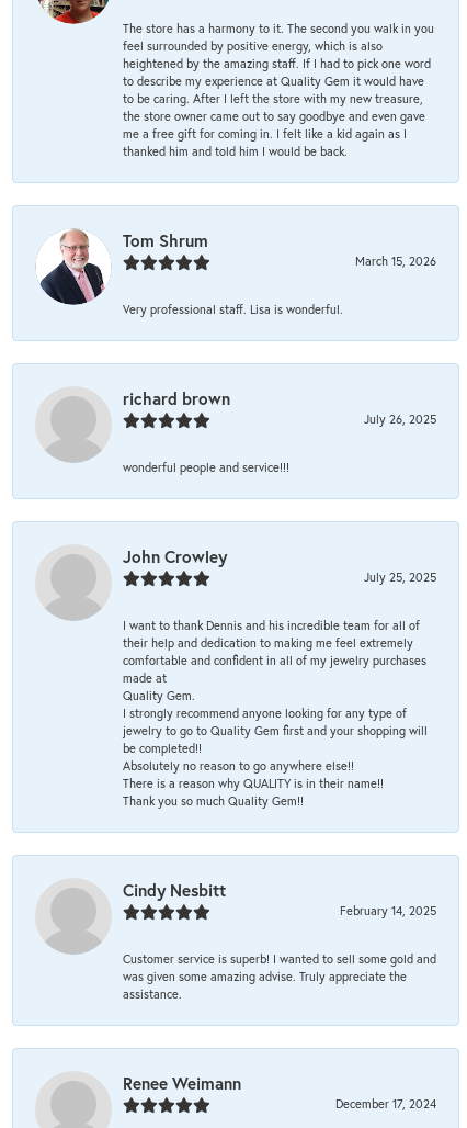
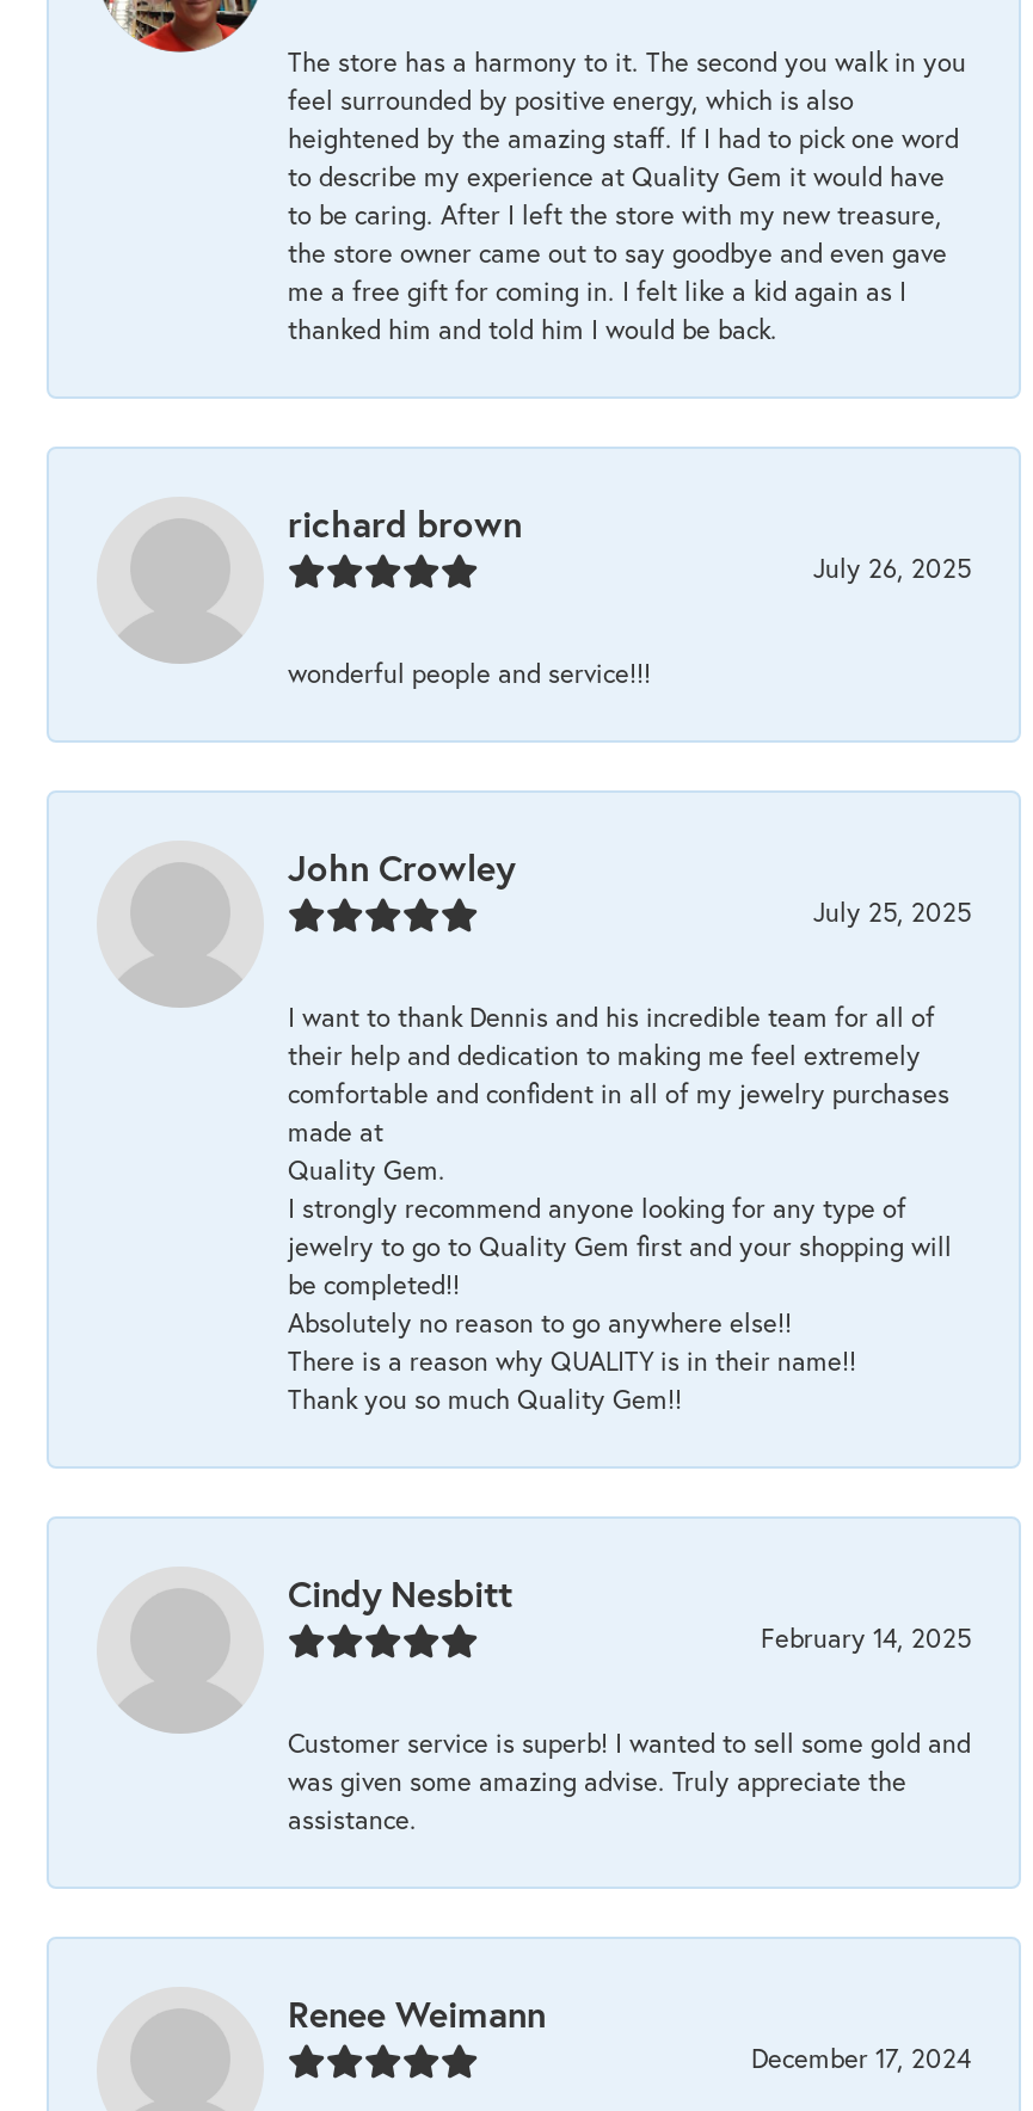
- [image]
- Tom Shrum
- March 15, 2026
- Very professional staff. Lisa is wonderful.
